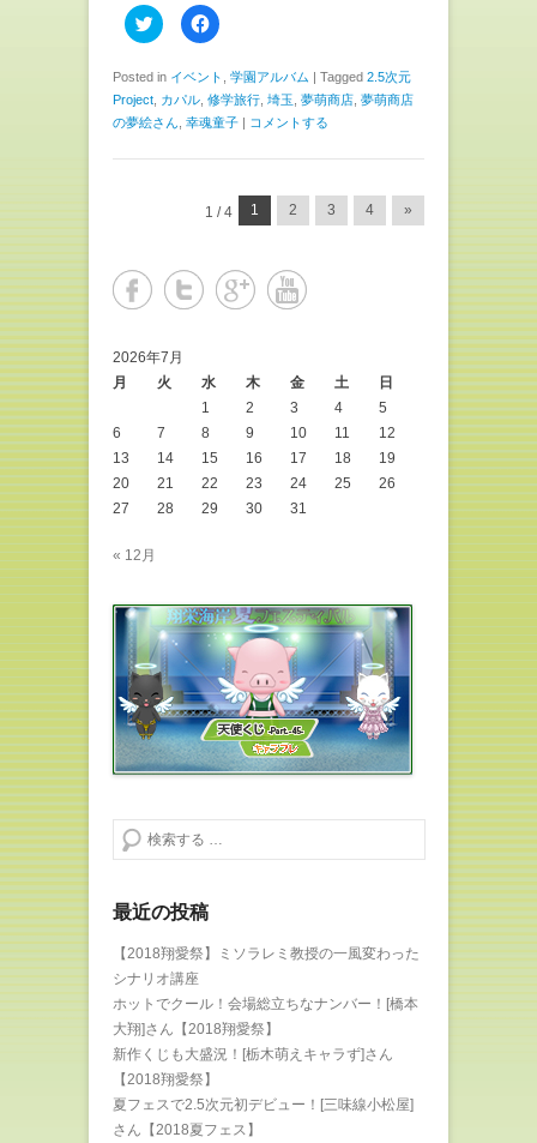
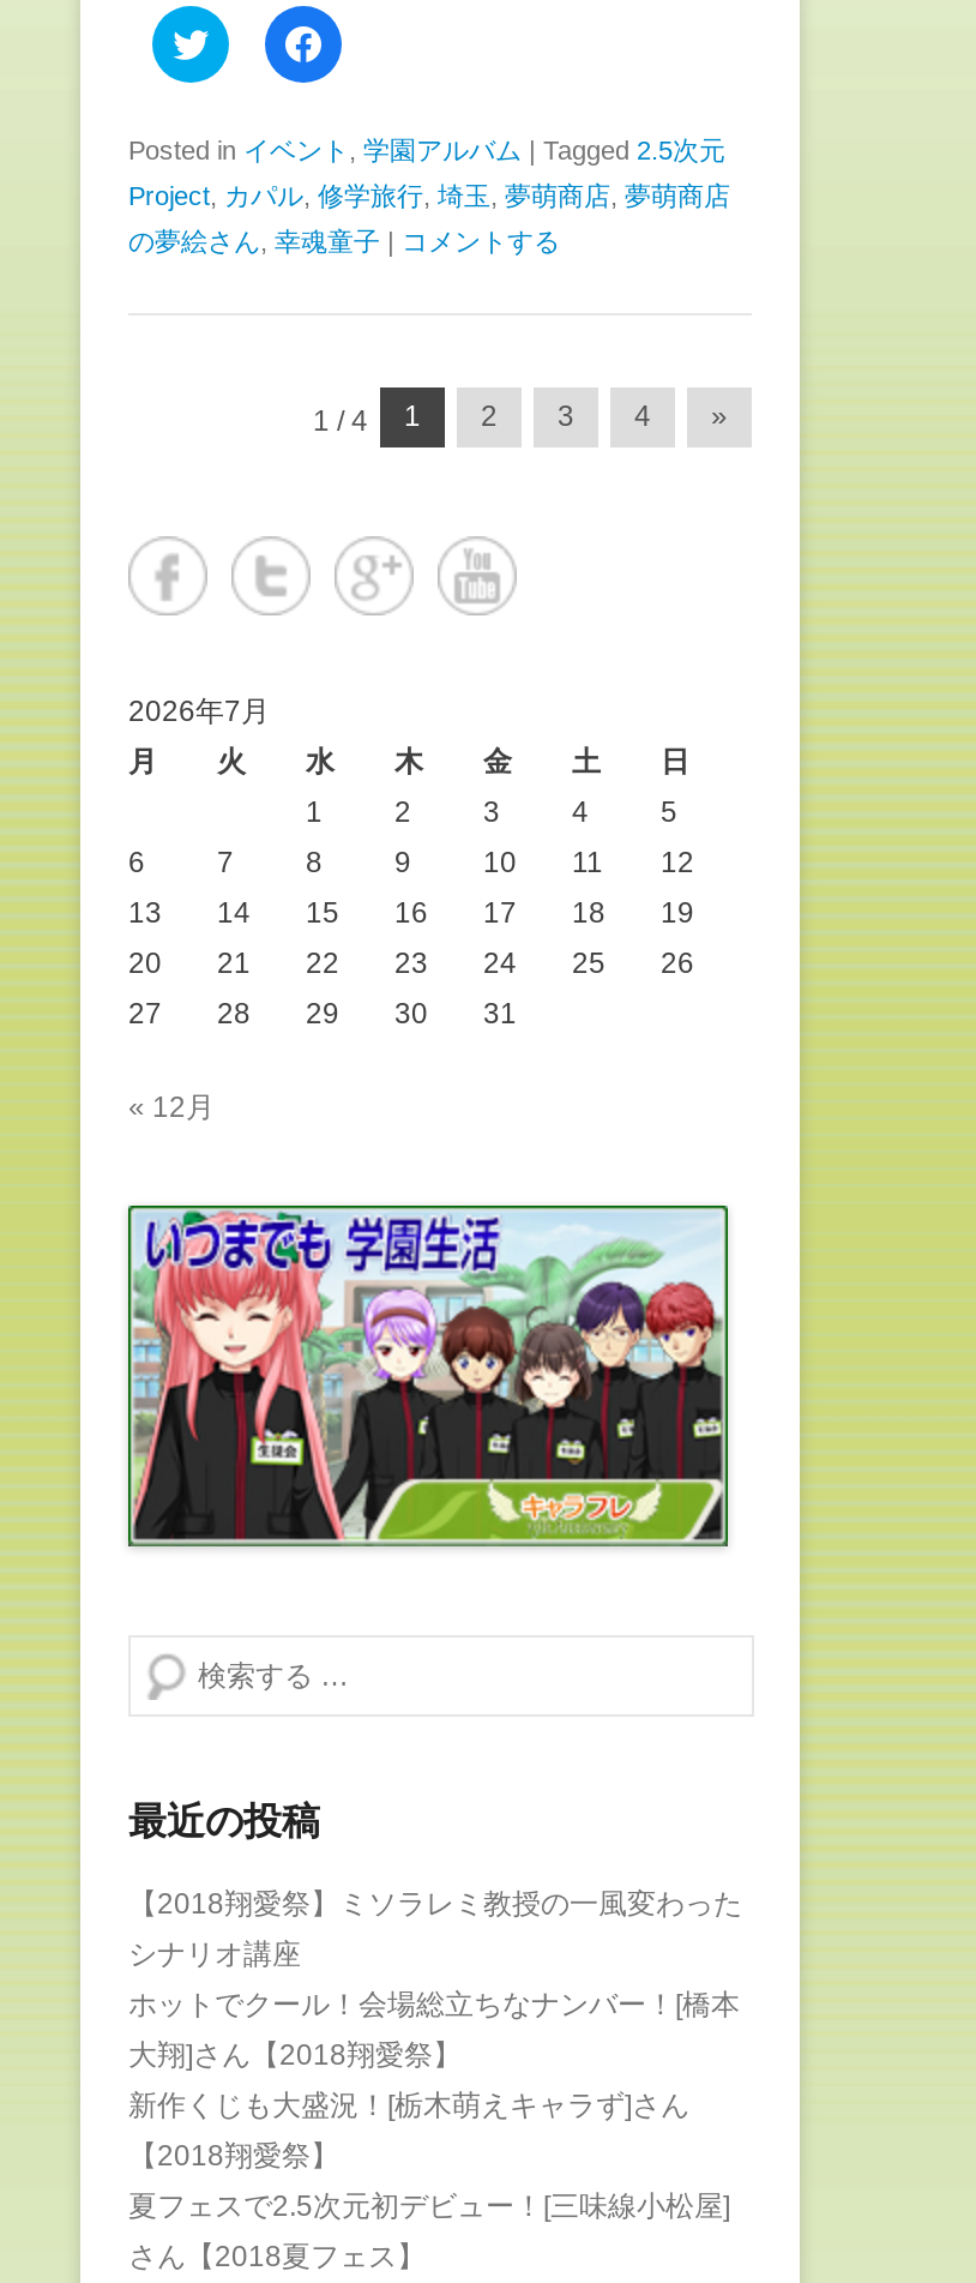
- [image]
+ [image]
